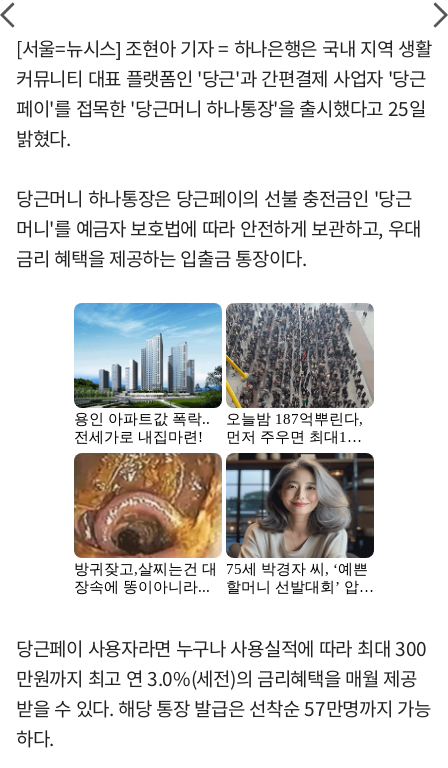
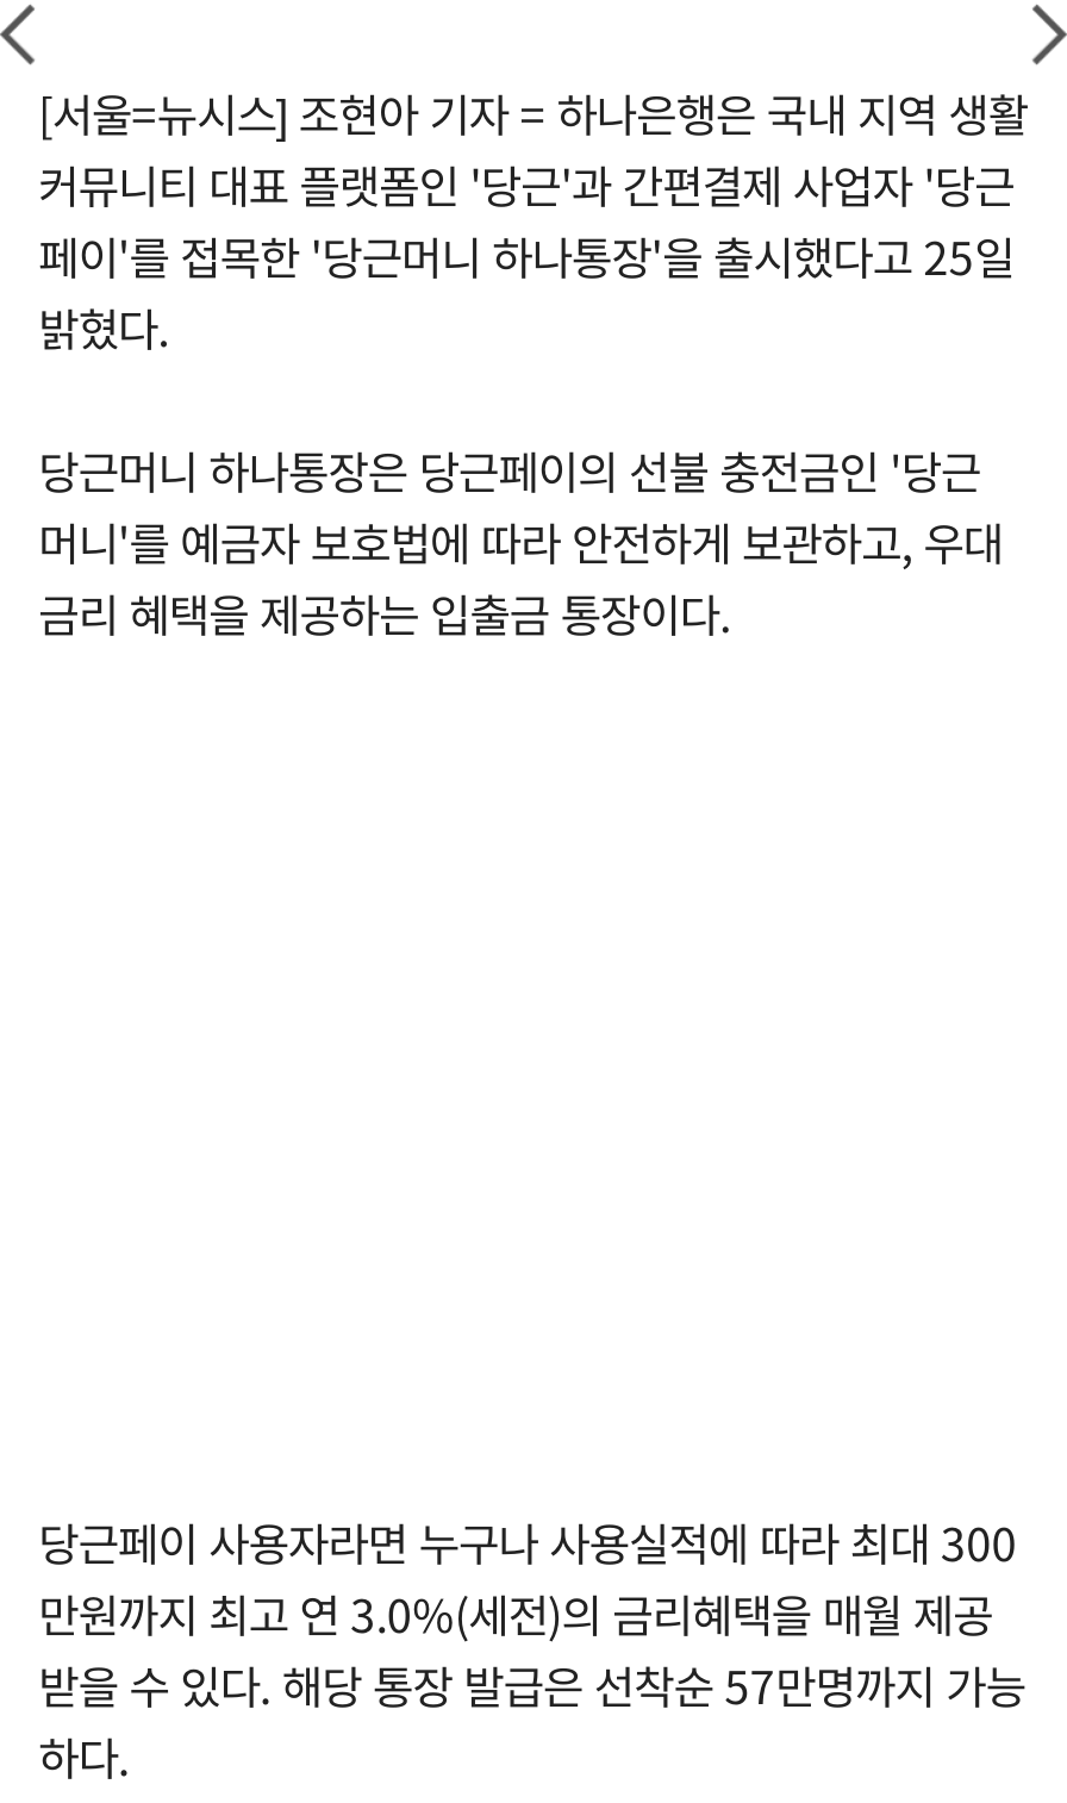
- [image]

- [image]
